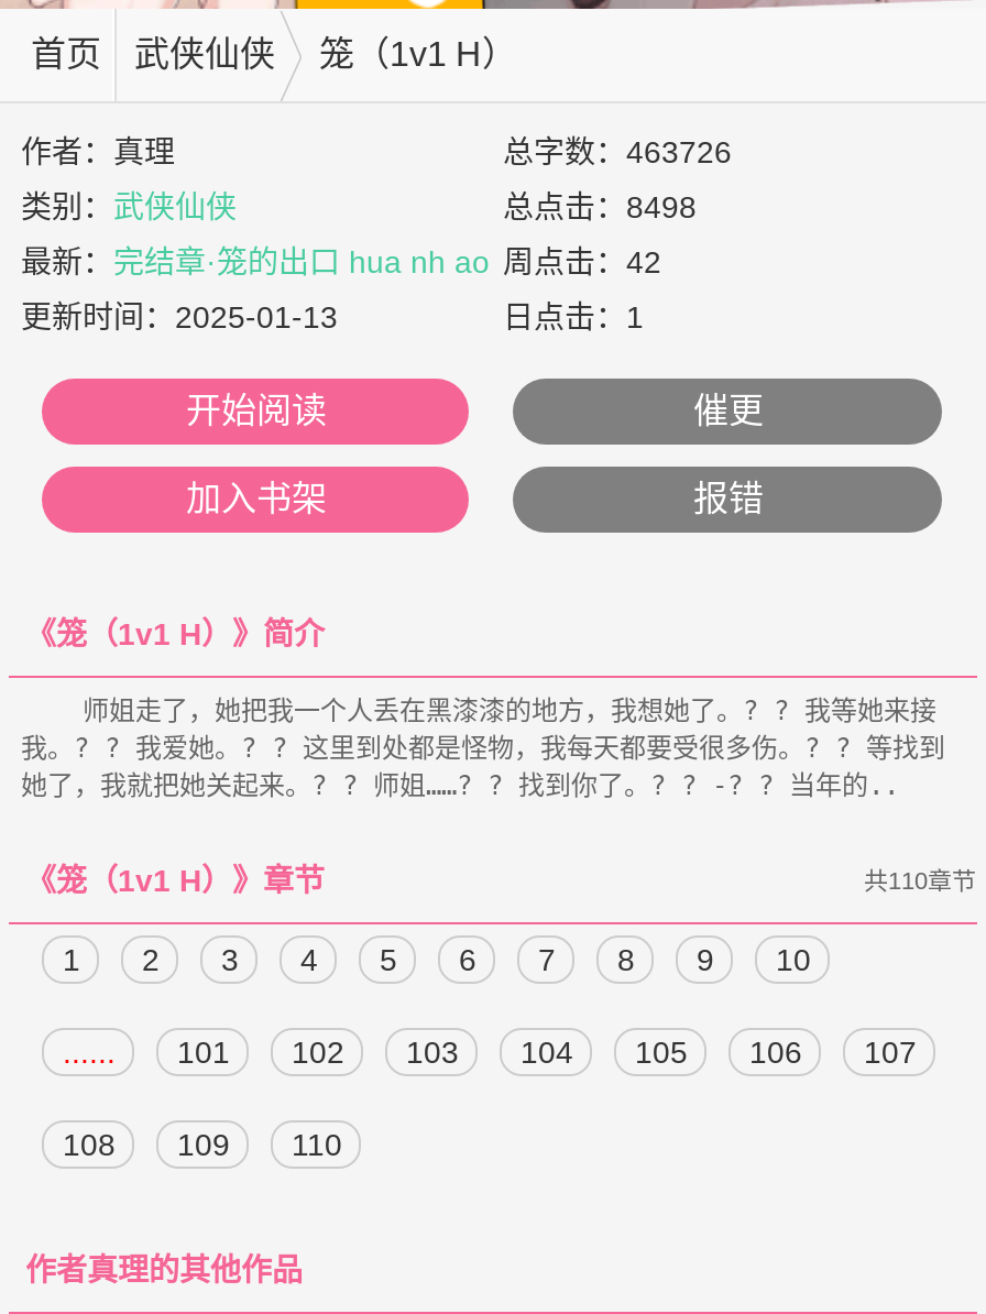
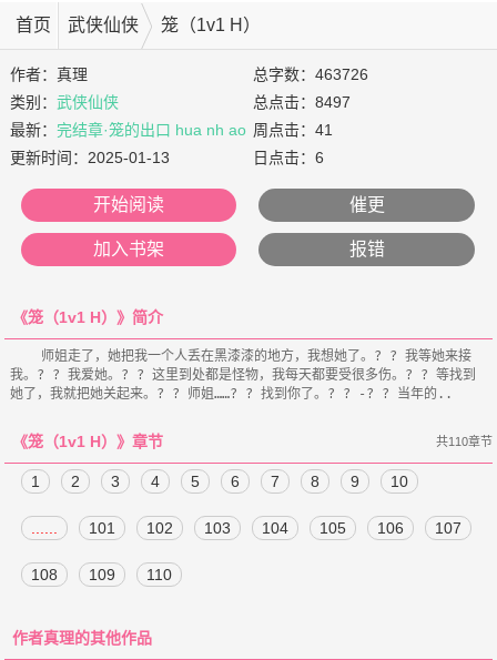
- 总点击：8498
+ 总点击：8497

- 最新：完结章·笼的出口 hua nh ao 周点击：42
+ 最新：完结章·笼的出口 hua nh ao 周点击：41

- 日点击：1
+ 日点击：6
